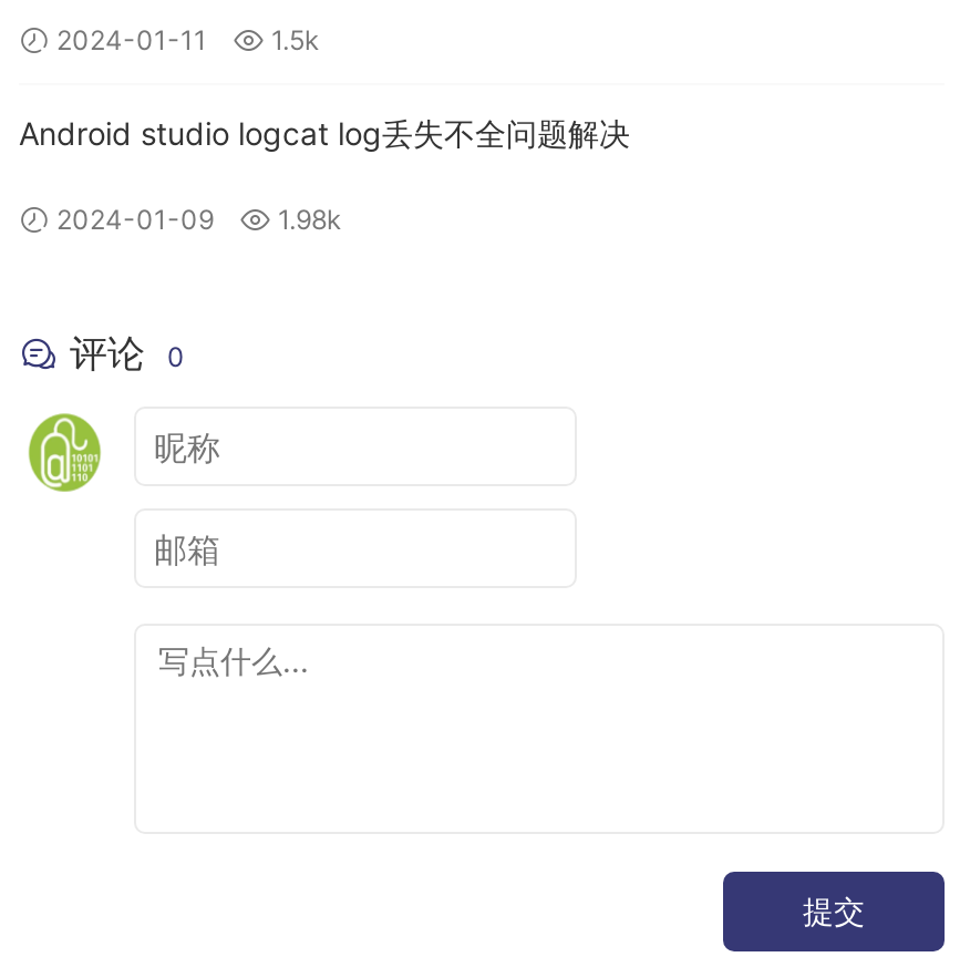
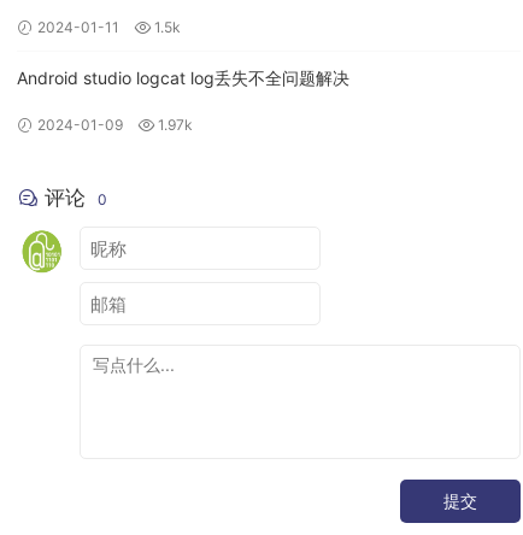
- 2024-01-09 1.98k
+ 2024-01-09 1.97k
